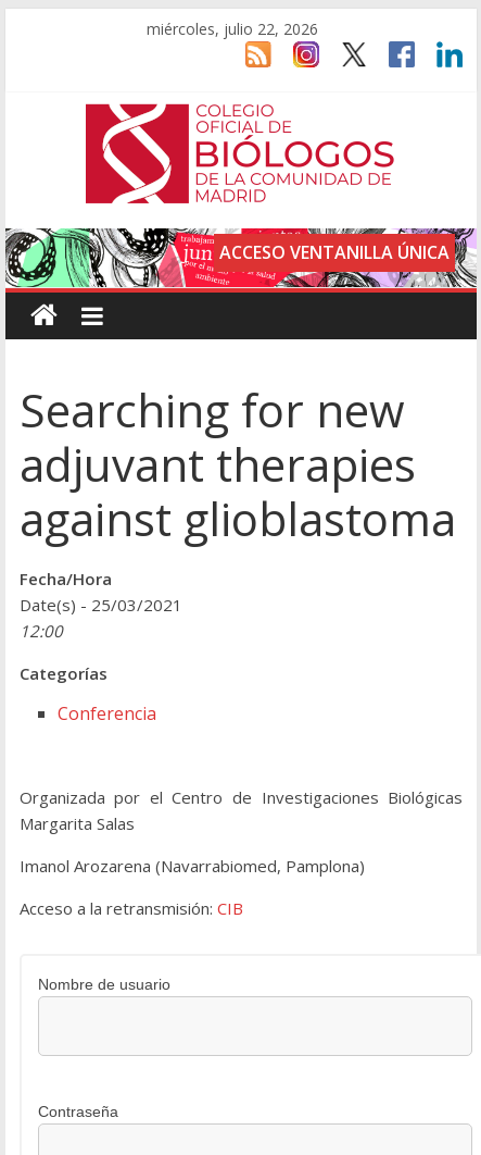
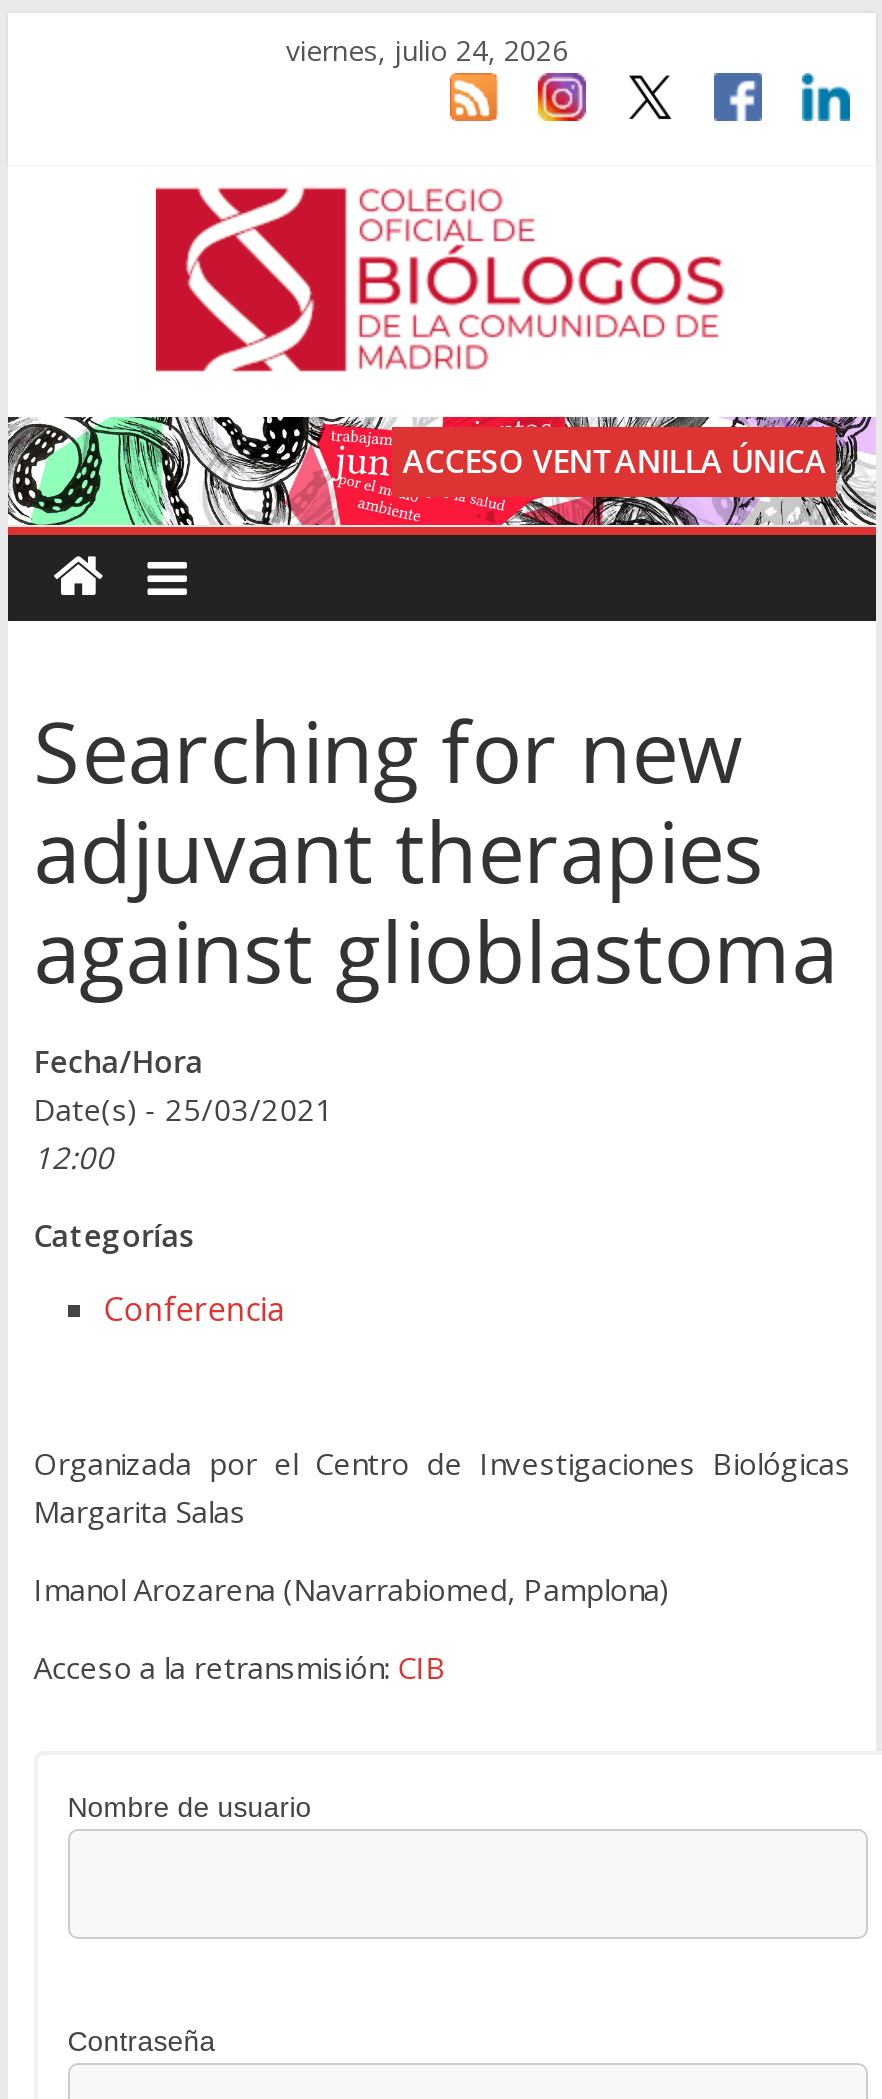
- miércoles, julio 22, 2026
+ viernes, julio 24, 2026
